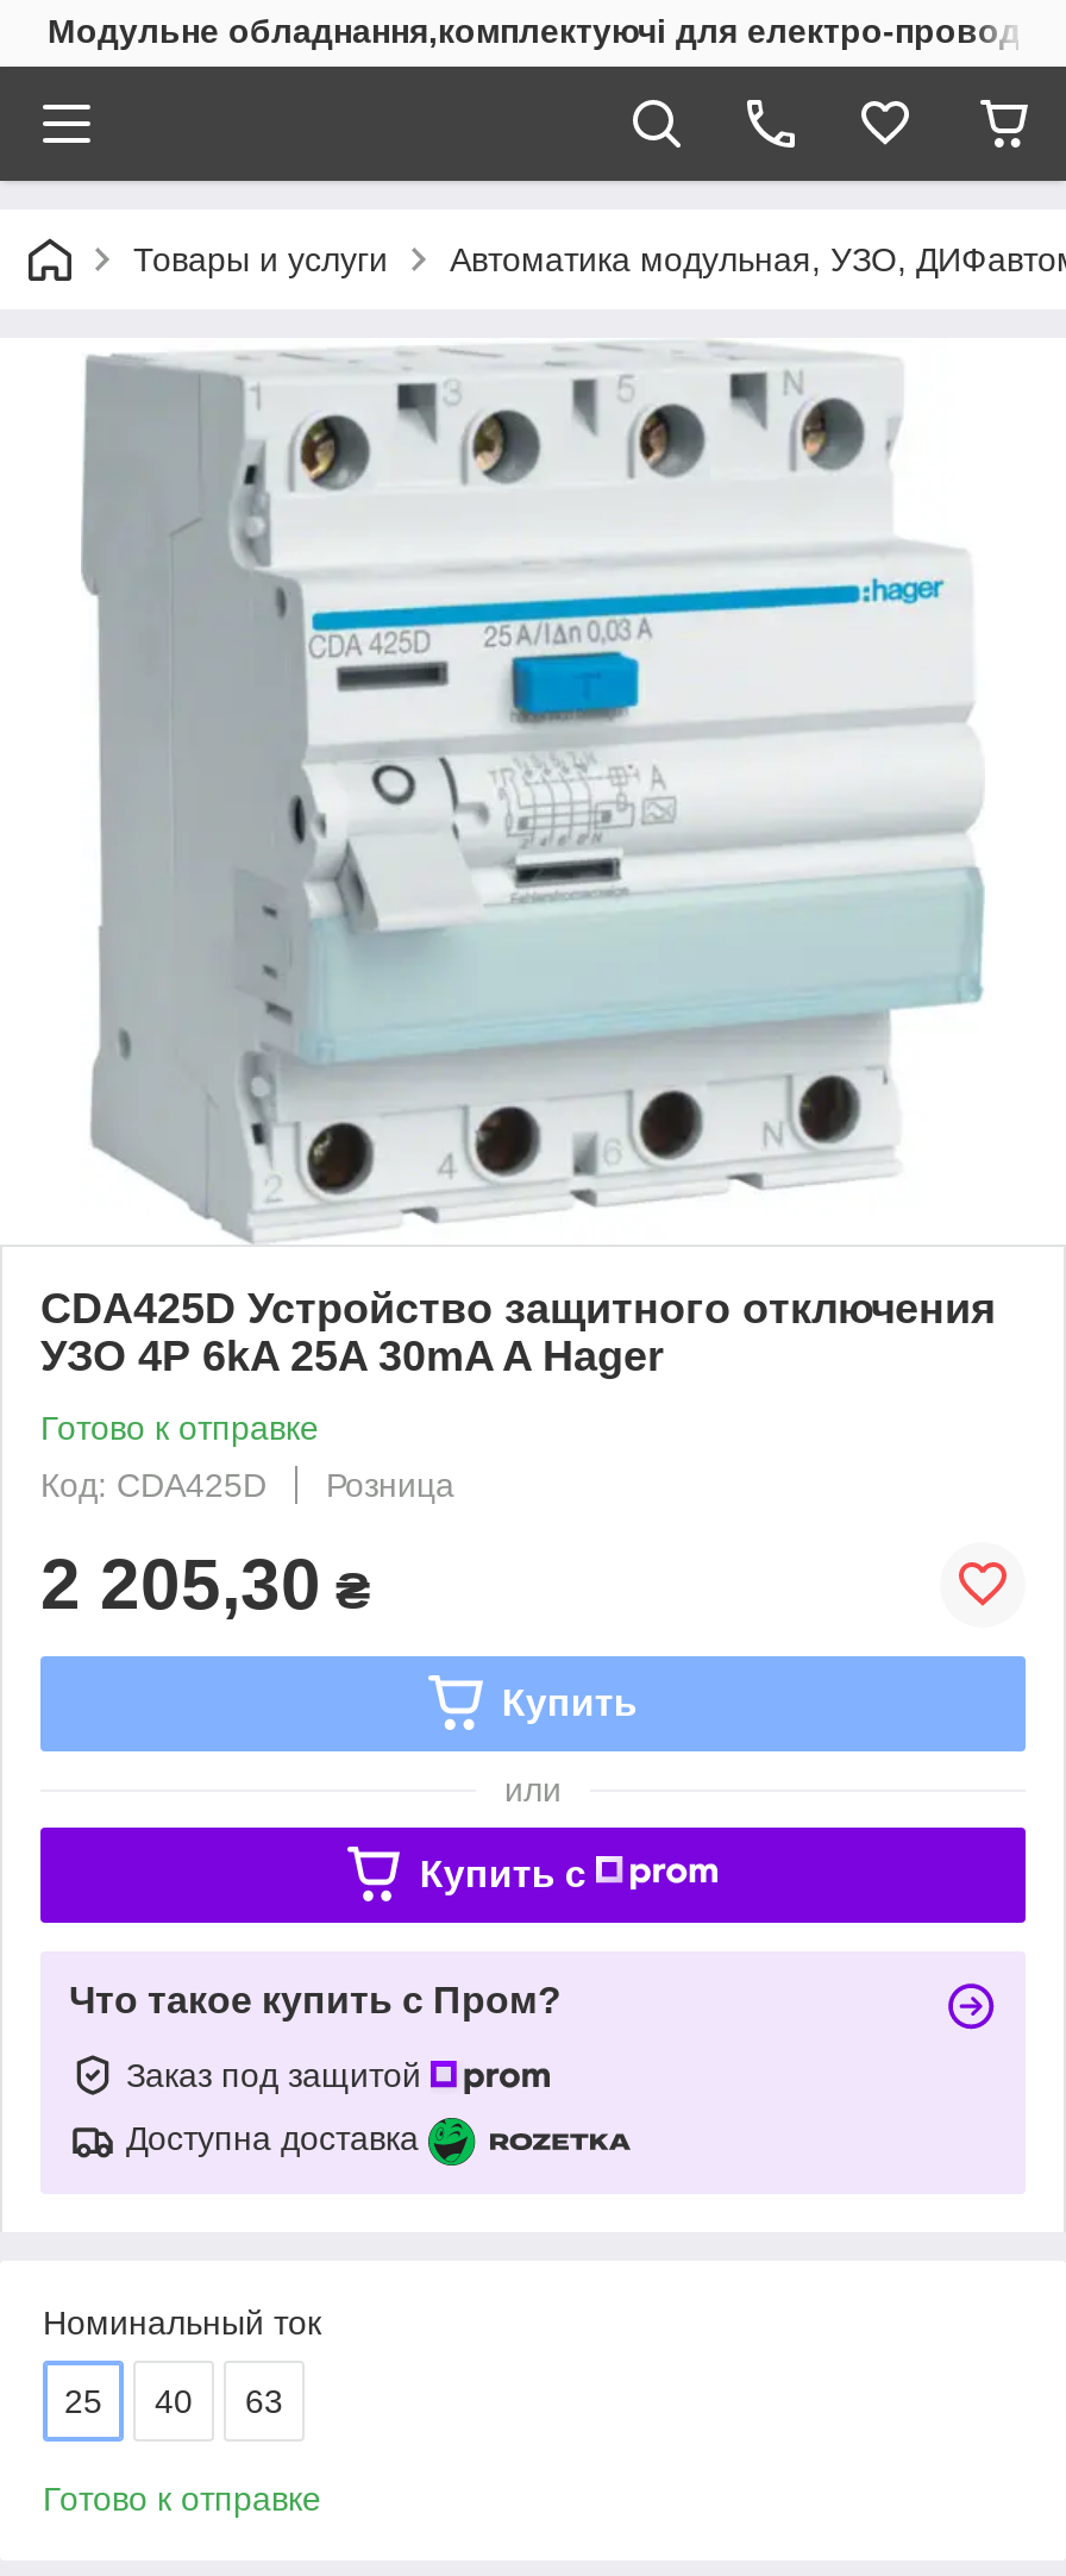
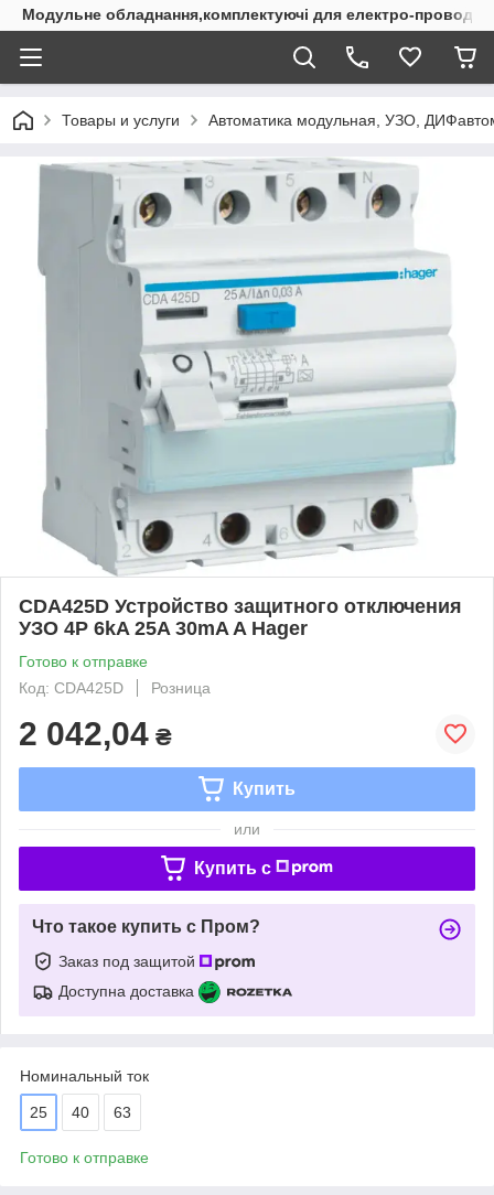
- 2 205,30 ₴
+ 2 042,04 ₴
